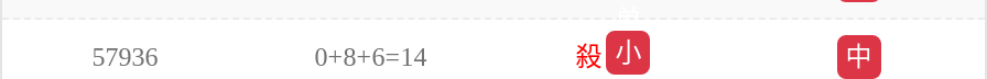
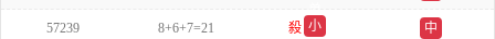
- 57936
+ 57239

- 0+8+6=14
+ 8+6+7=21
